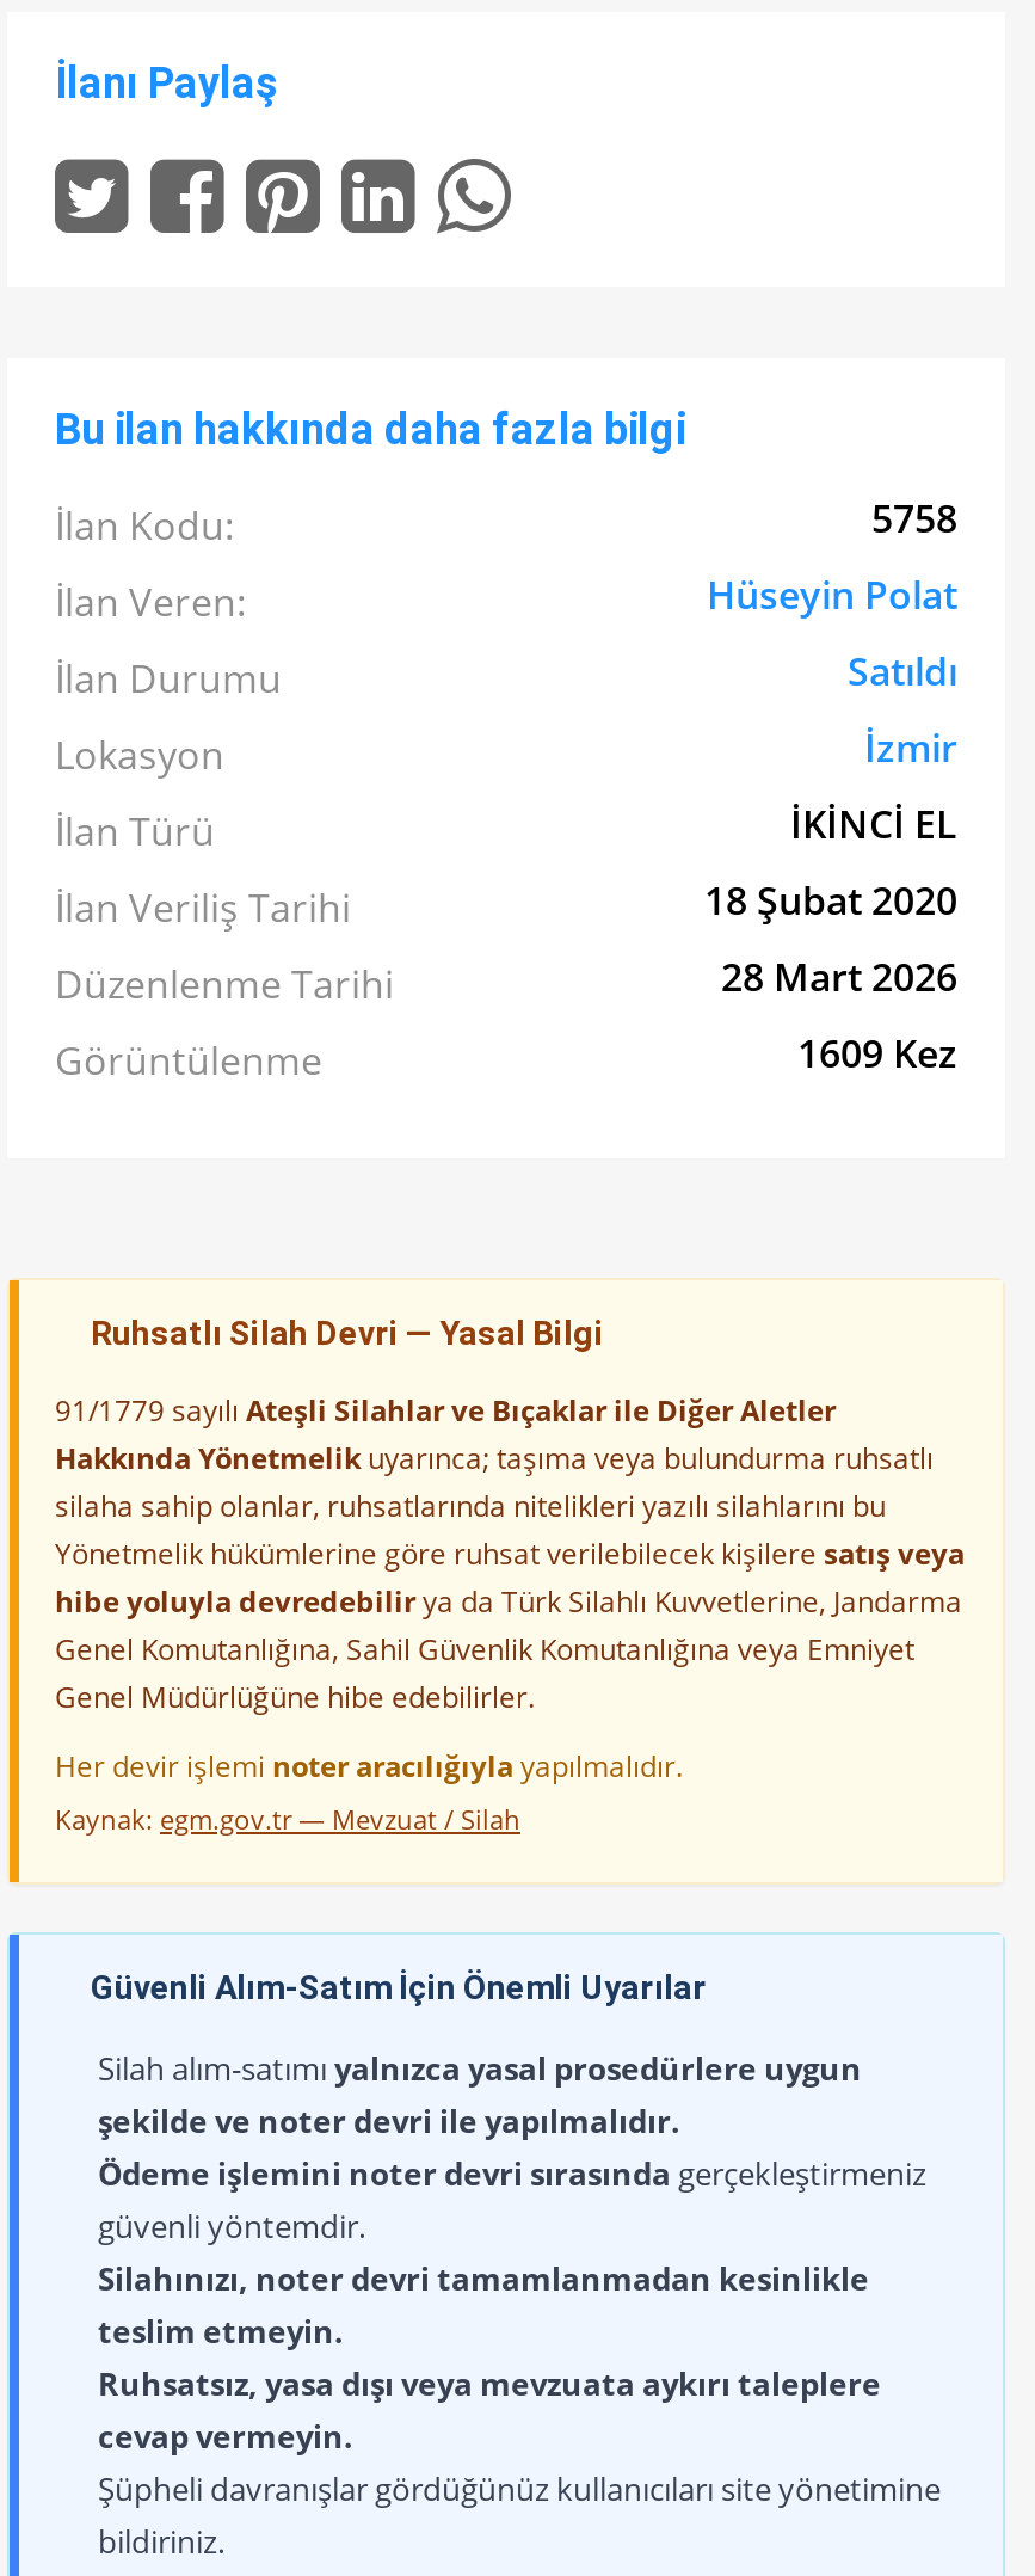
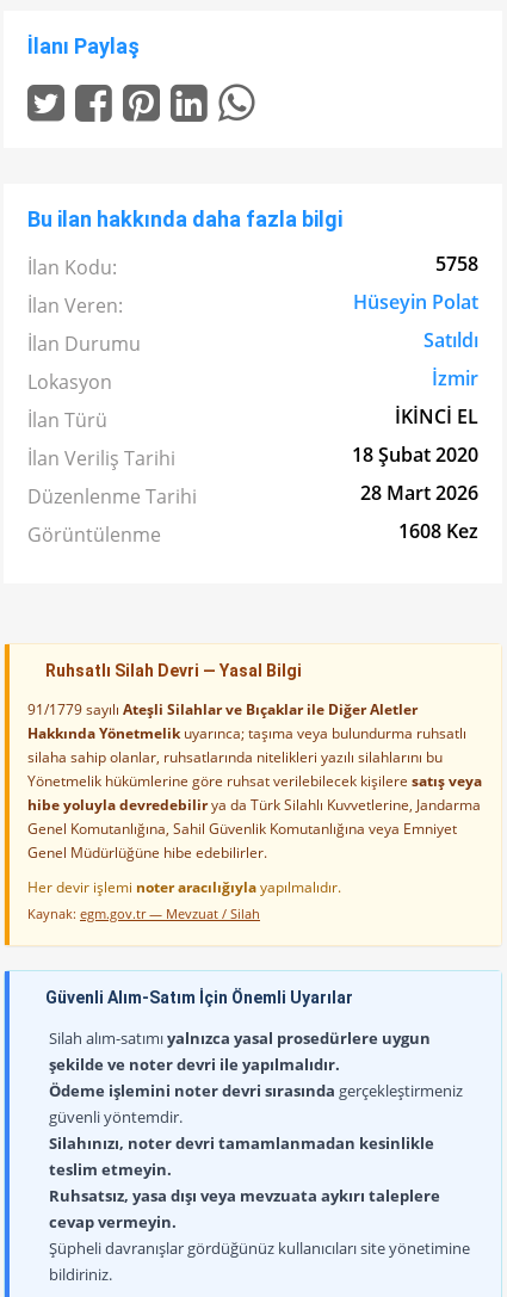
- 1609 Kez
+ 1608 Kez
